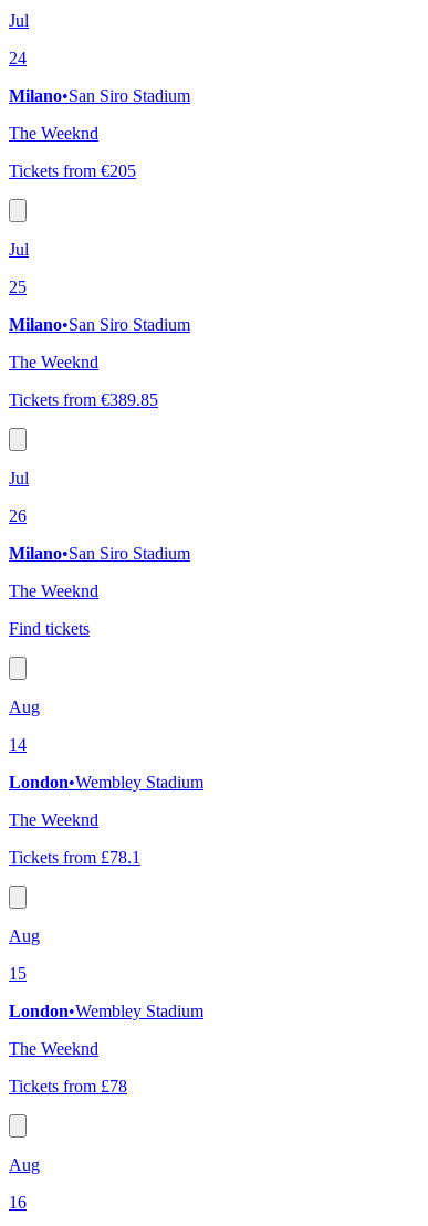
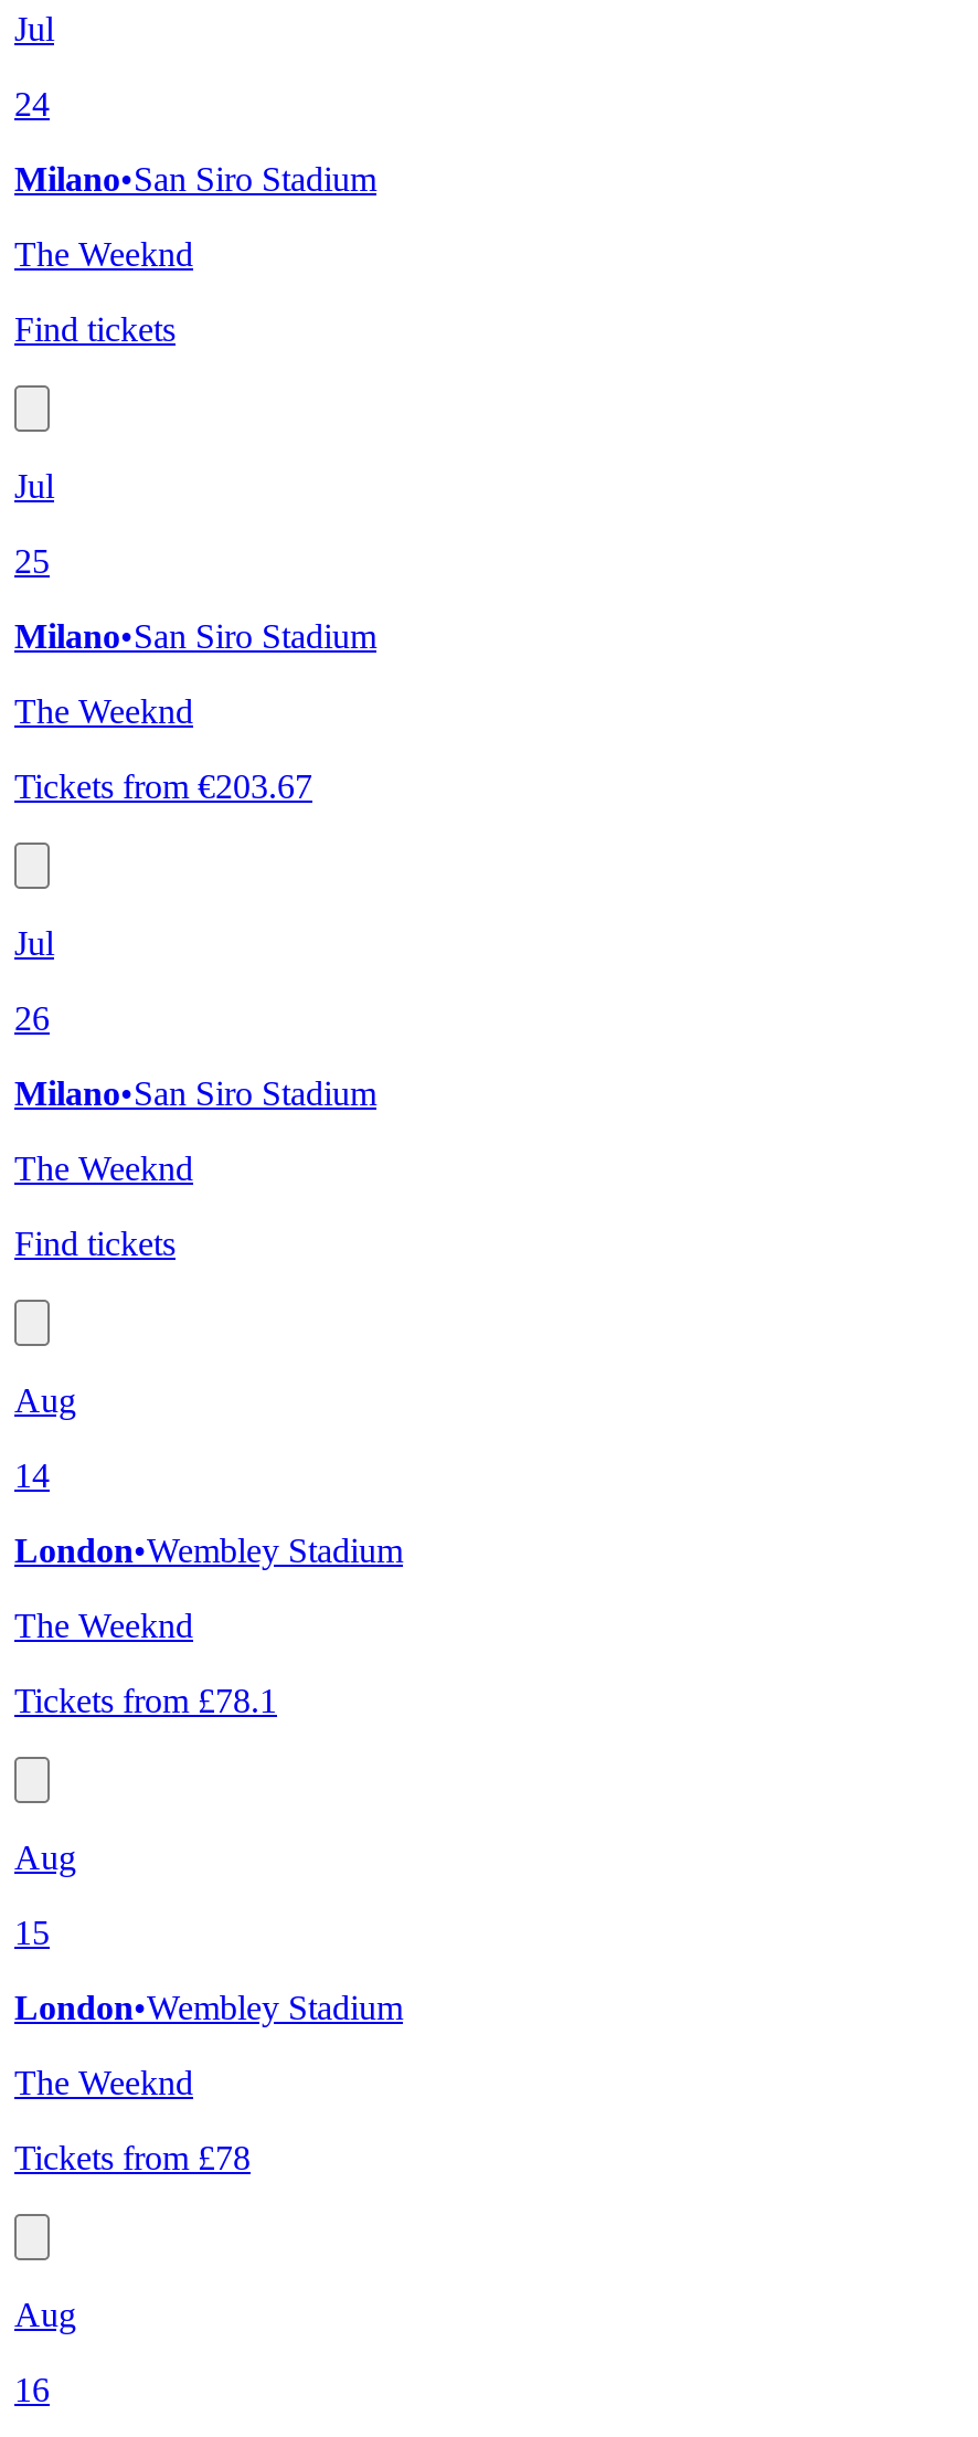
- Tickets from €205
+ Find tickets

- Tickets from €389.85
+ Tickets from €203.67
